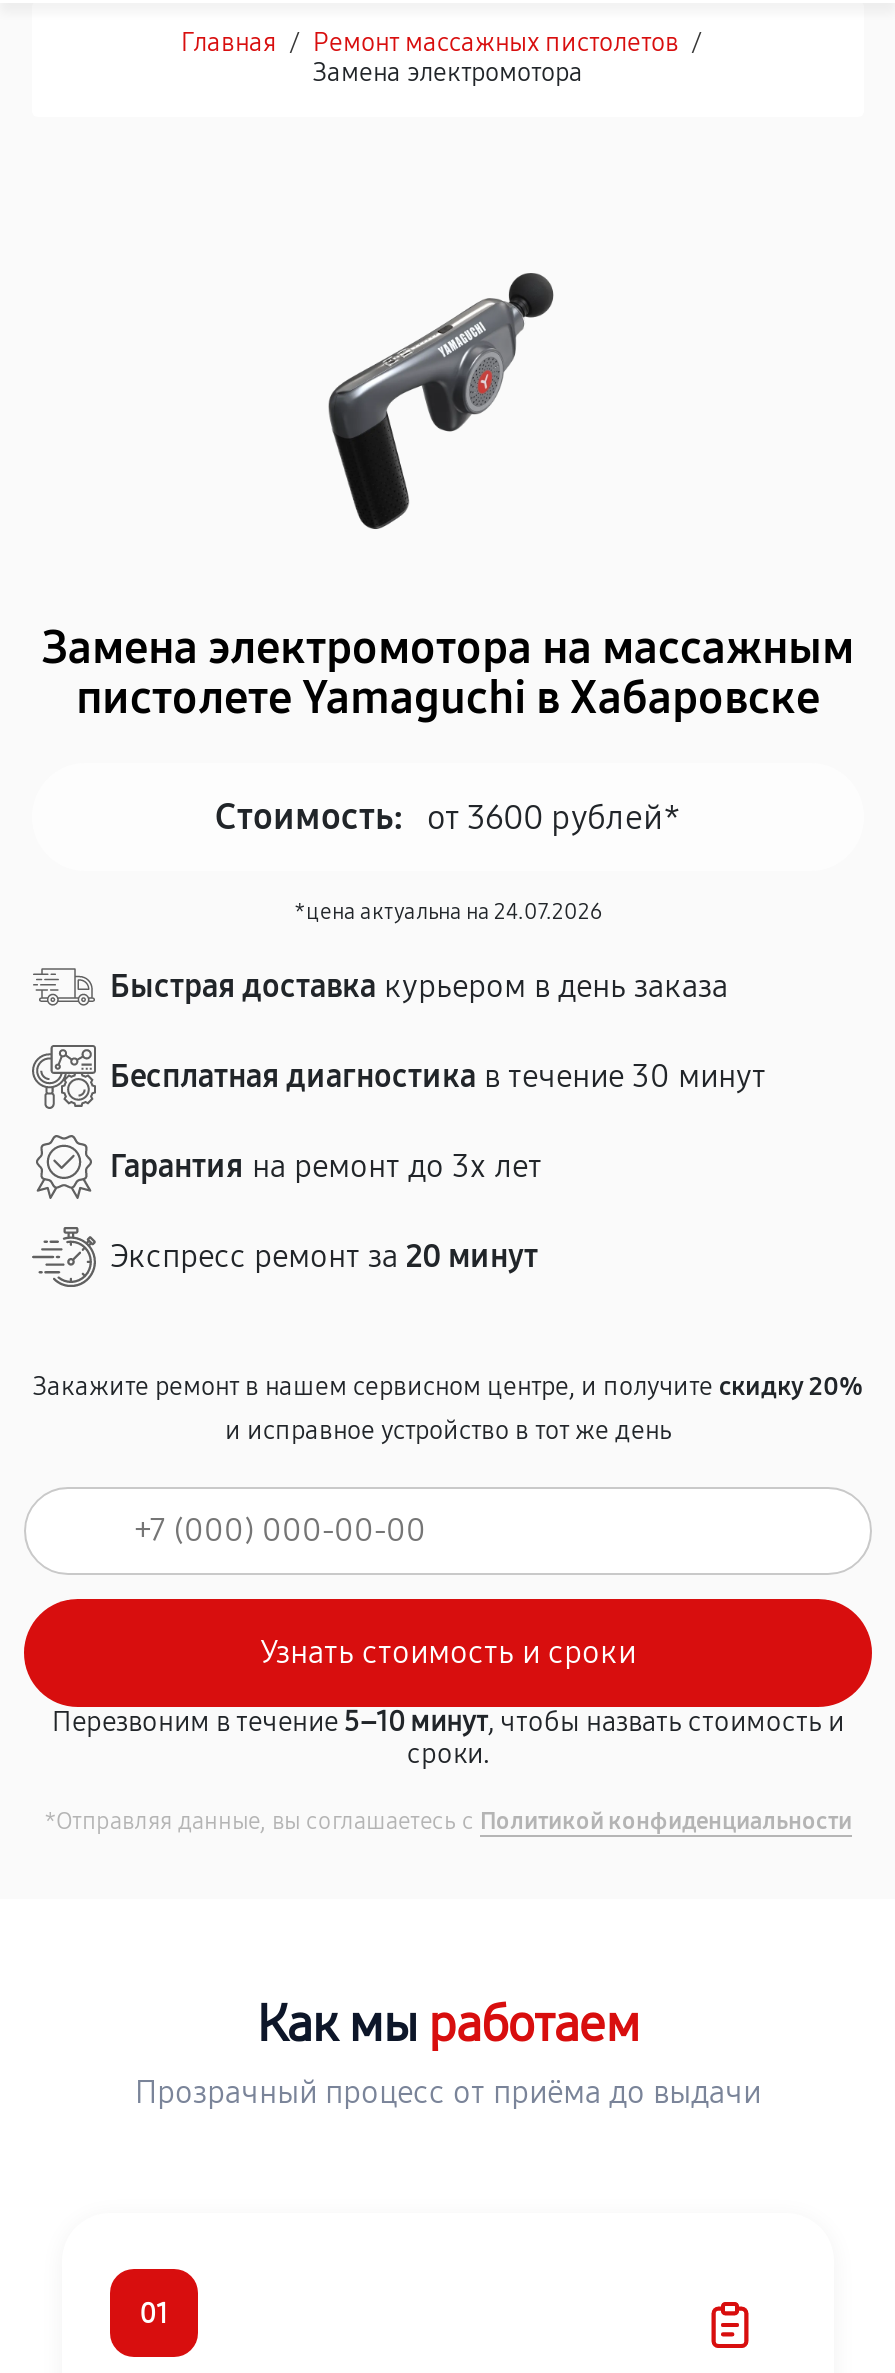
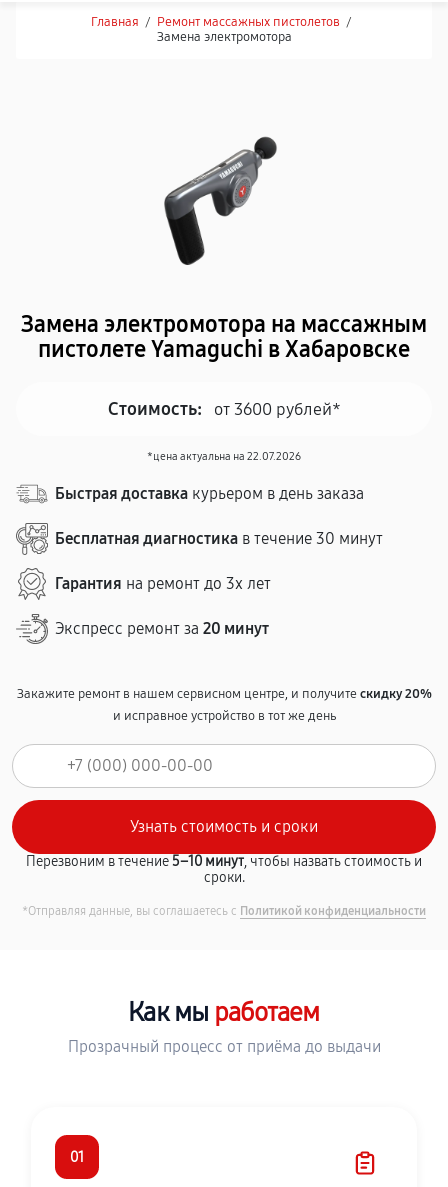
- *цена актуальна на 24.07.2026
+ *цена актуальна на 22.07.2026
